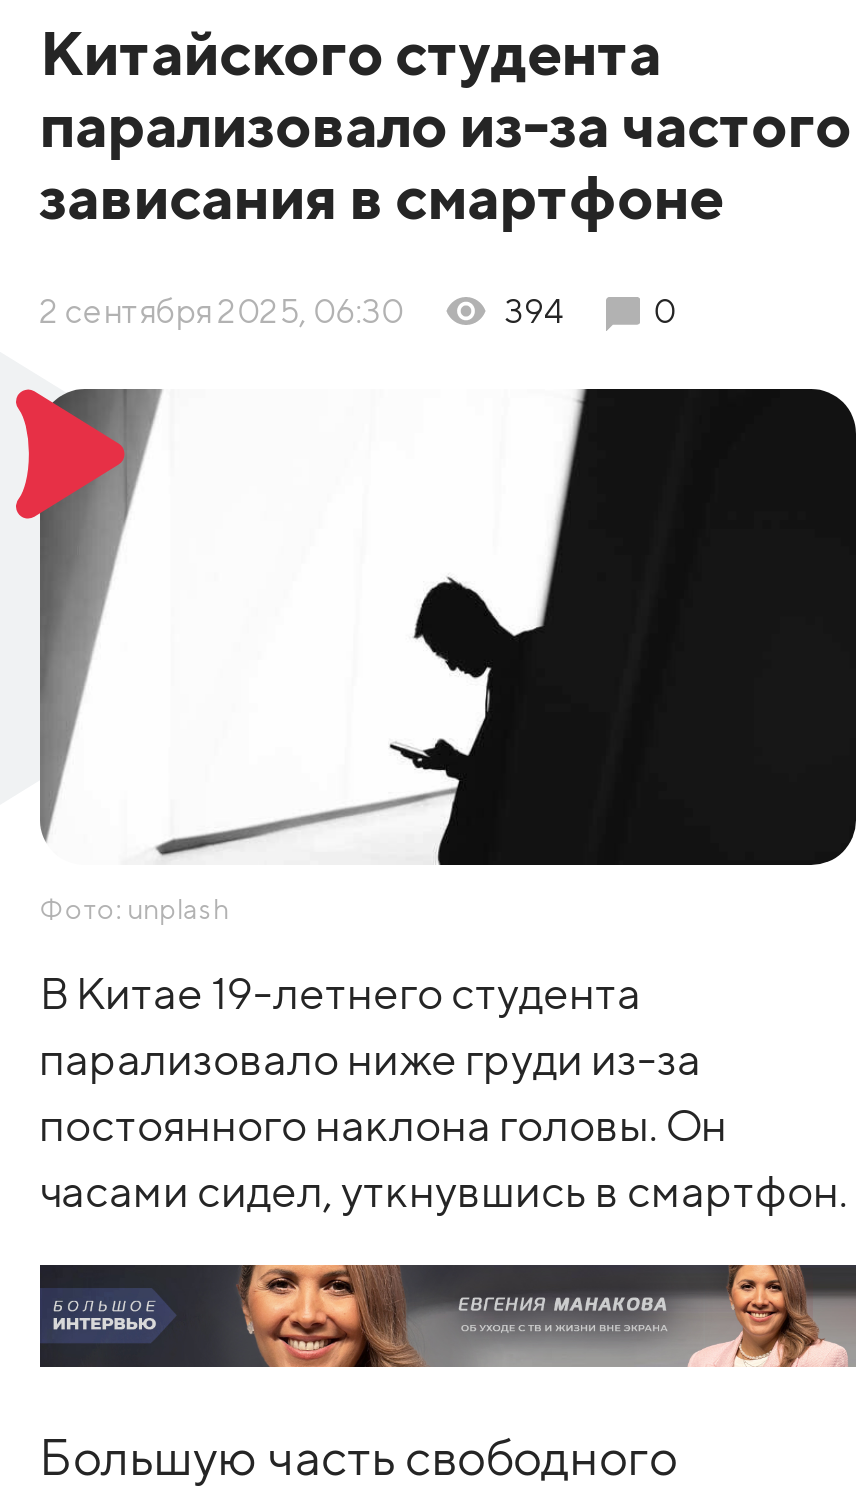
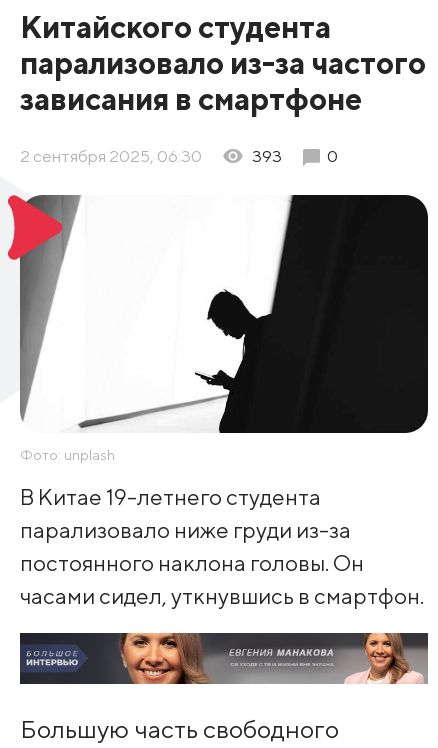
- 394
+ 393
